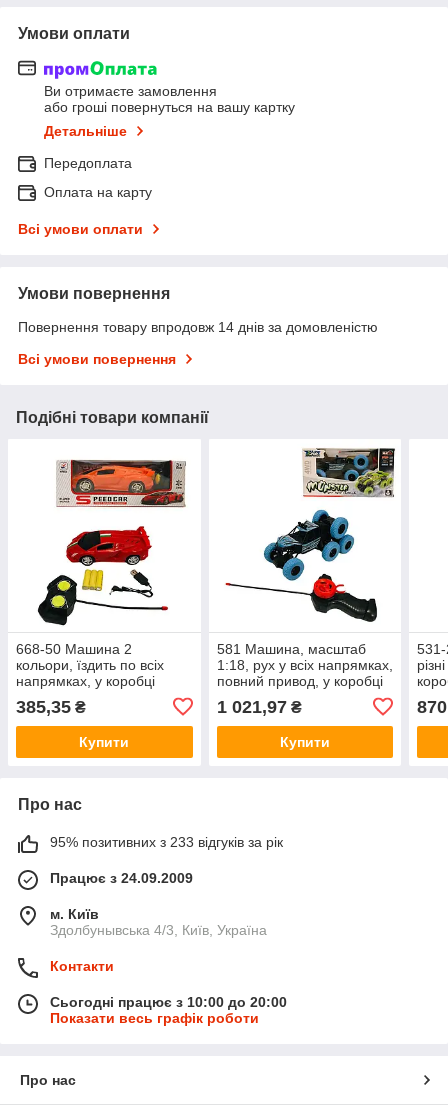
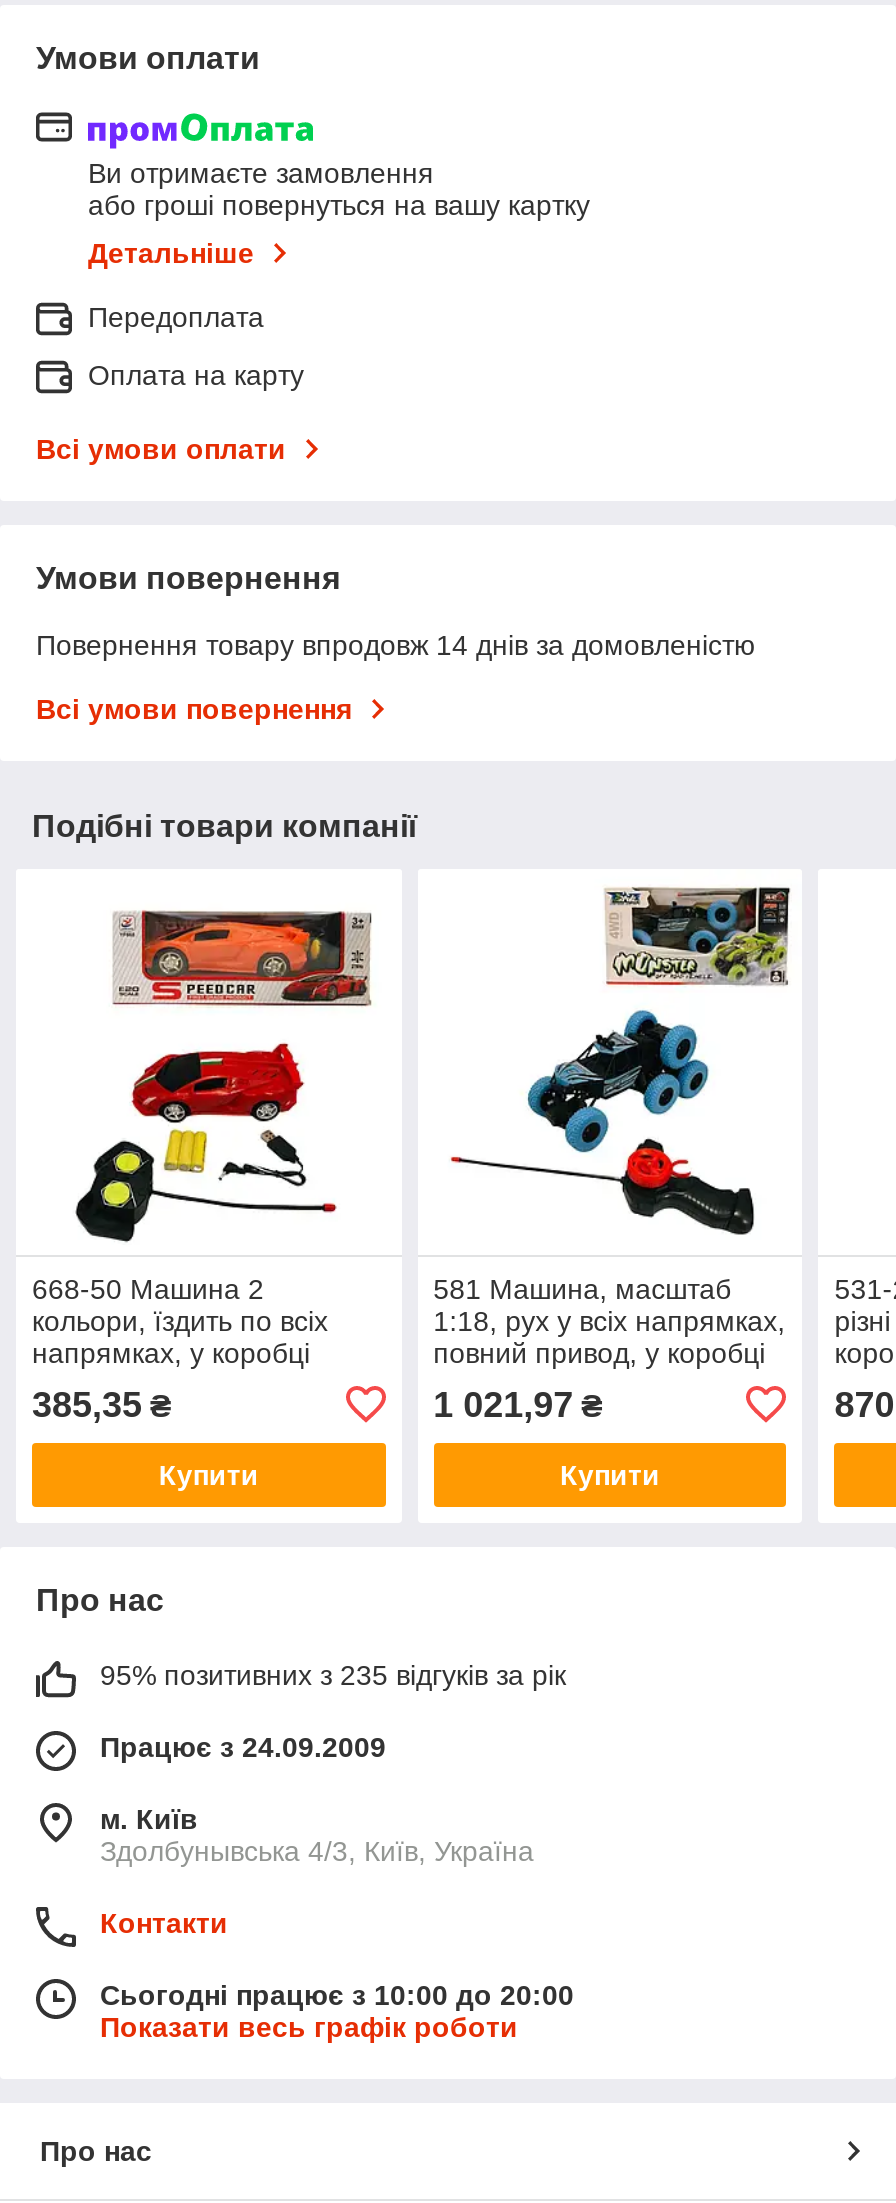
- 95% позитивних з 233 відгуків за рік
+ 95% позитивних з 235 відгуків за рік
